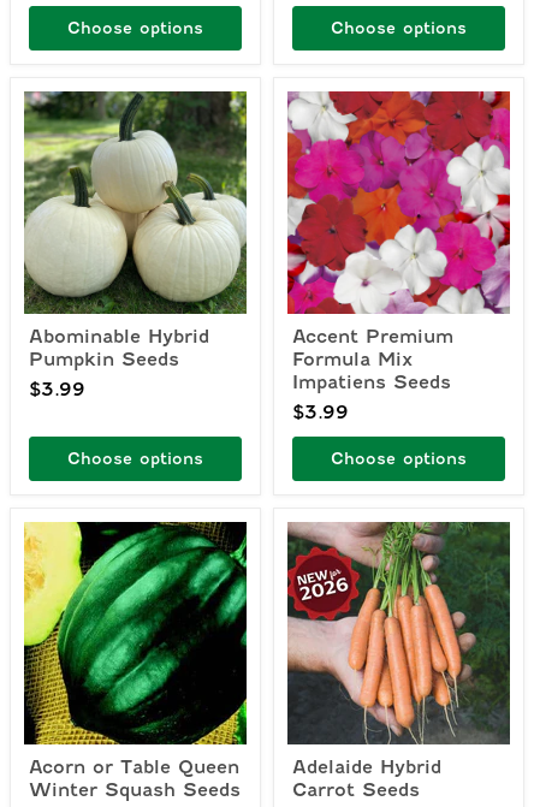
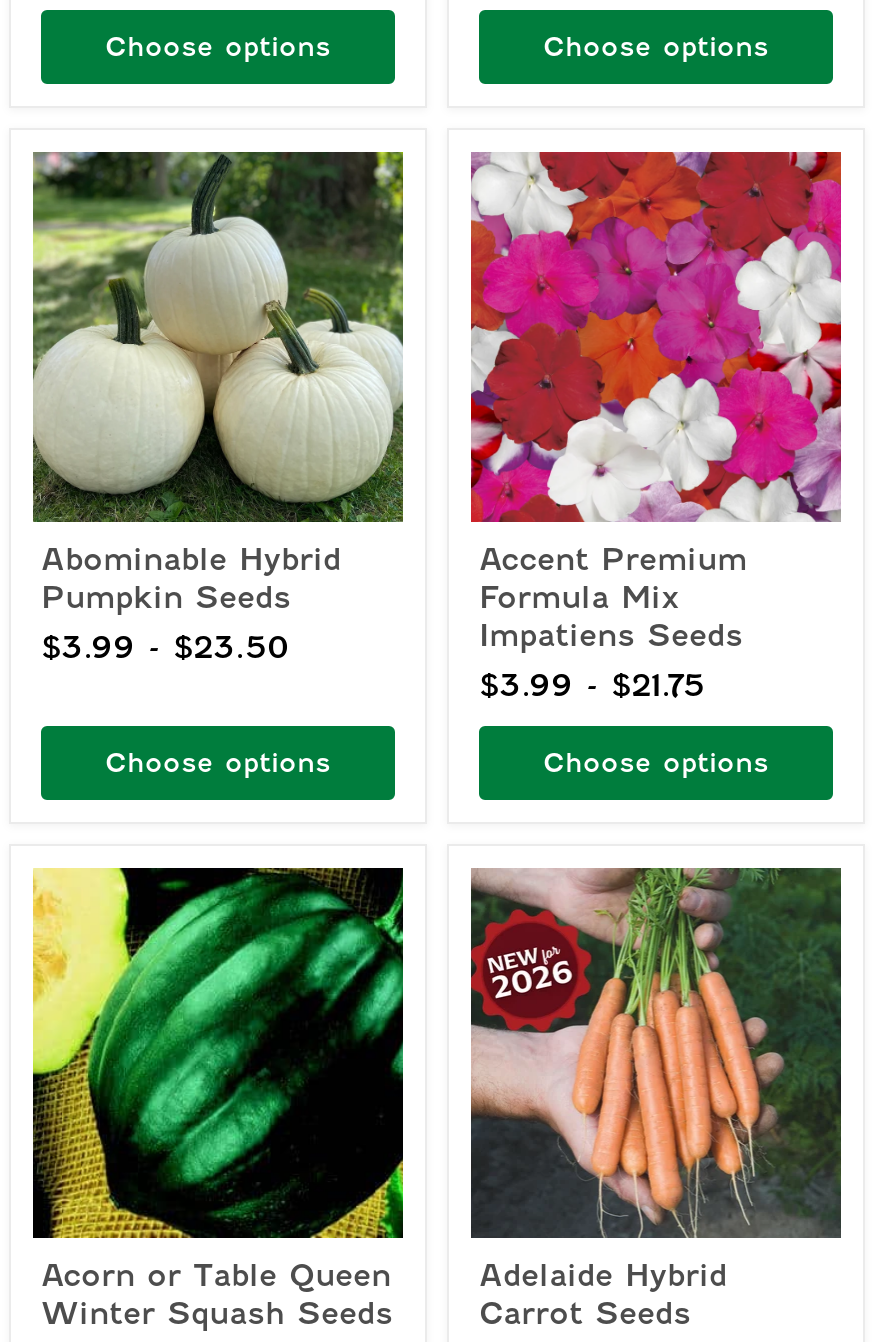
- $3.99
+ $3.99 - $23.50

- $3.99
+ $3.99 - $21.75
